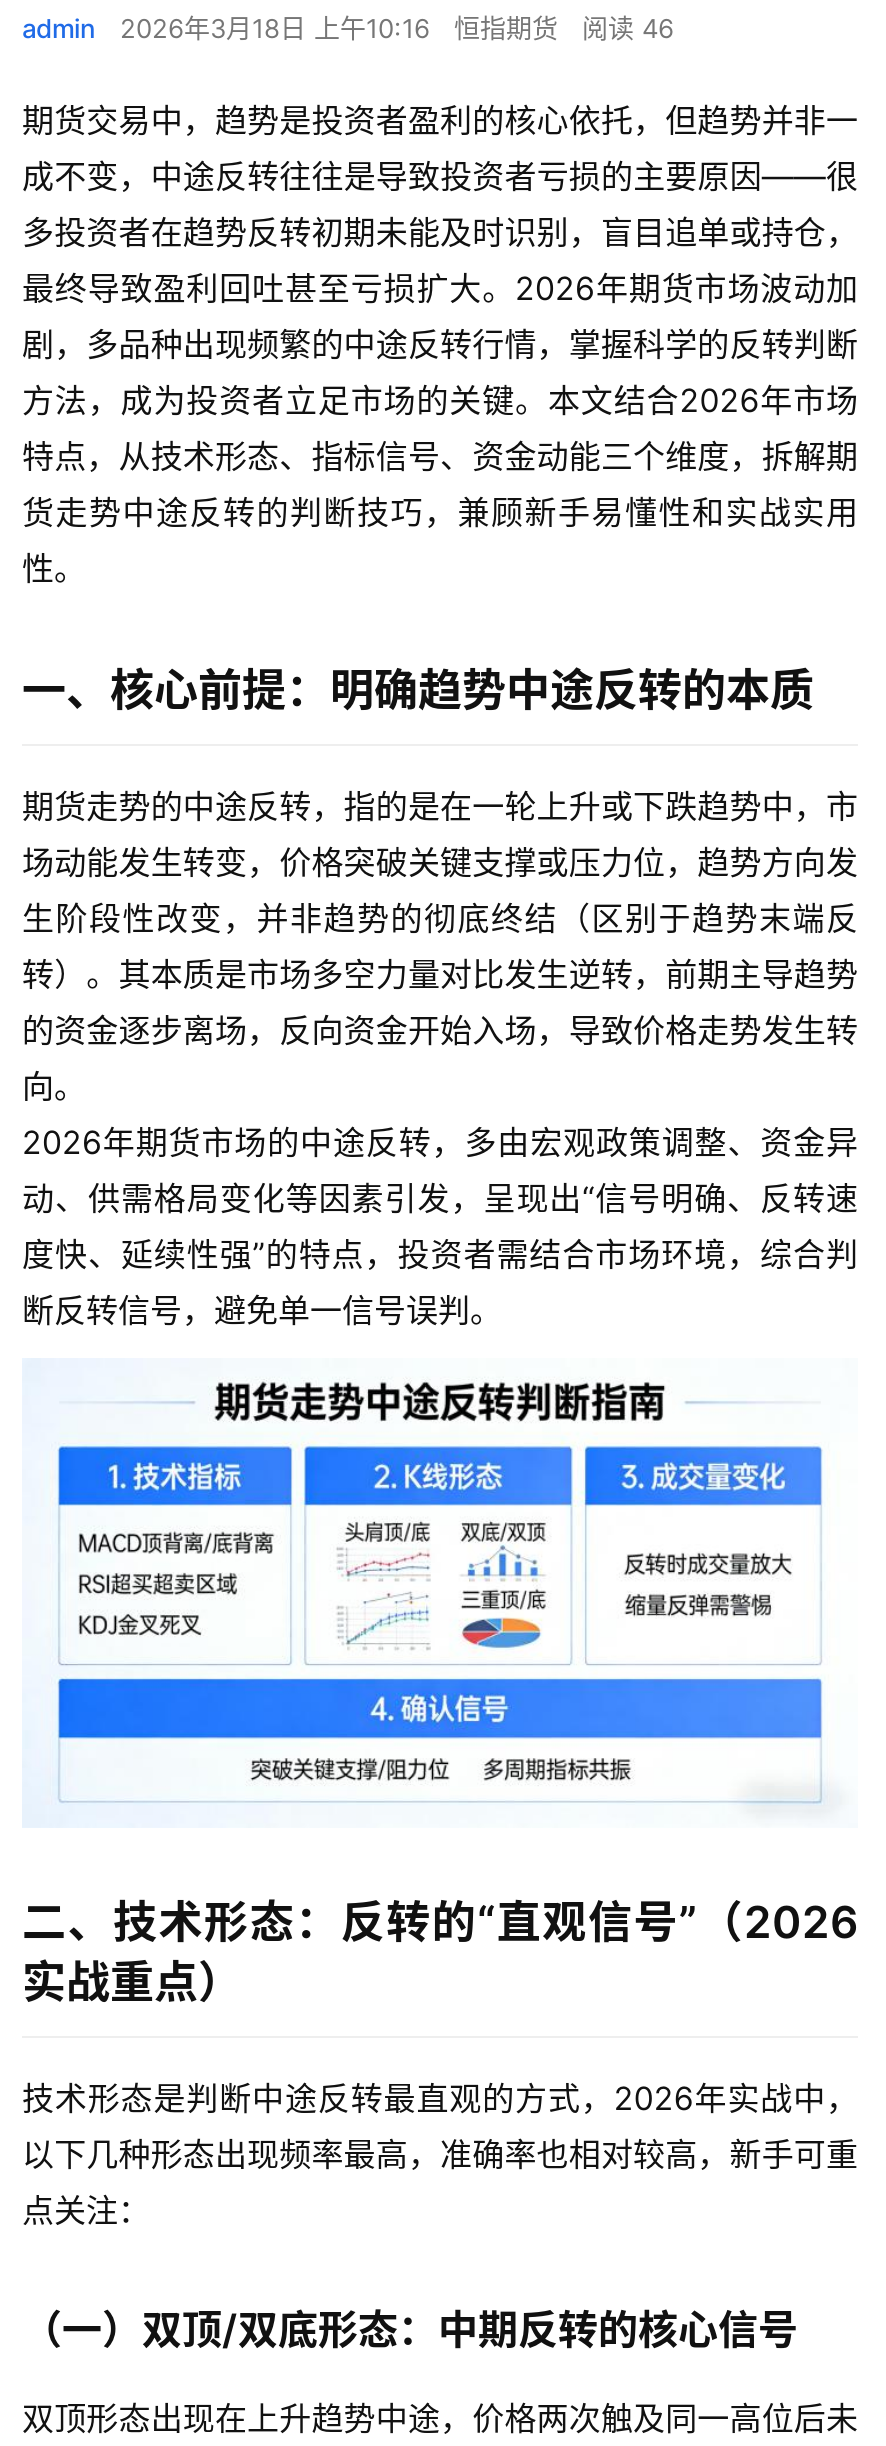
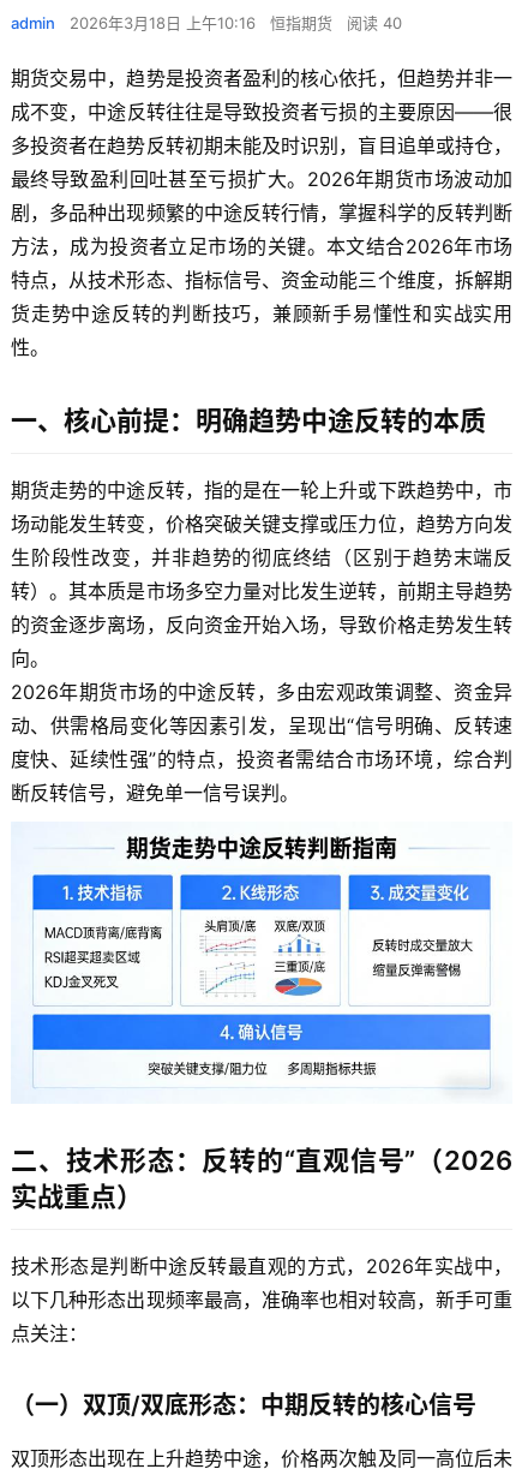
- admin 2026年3月18日 上午10:16 恒指期货 阅读 46
+ admin 2026年3月18日 上午10:16 恒指期货 阅读 40
